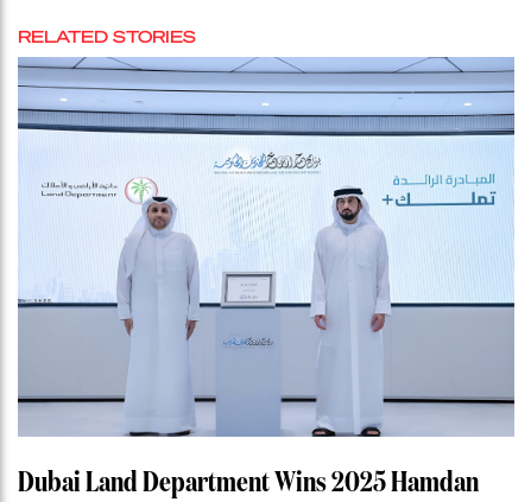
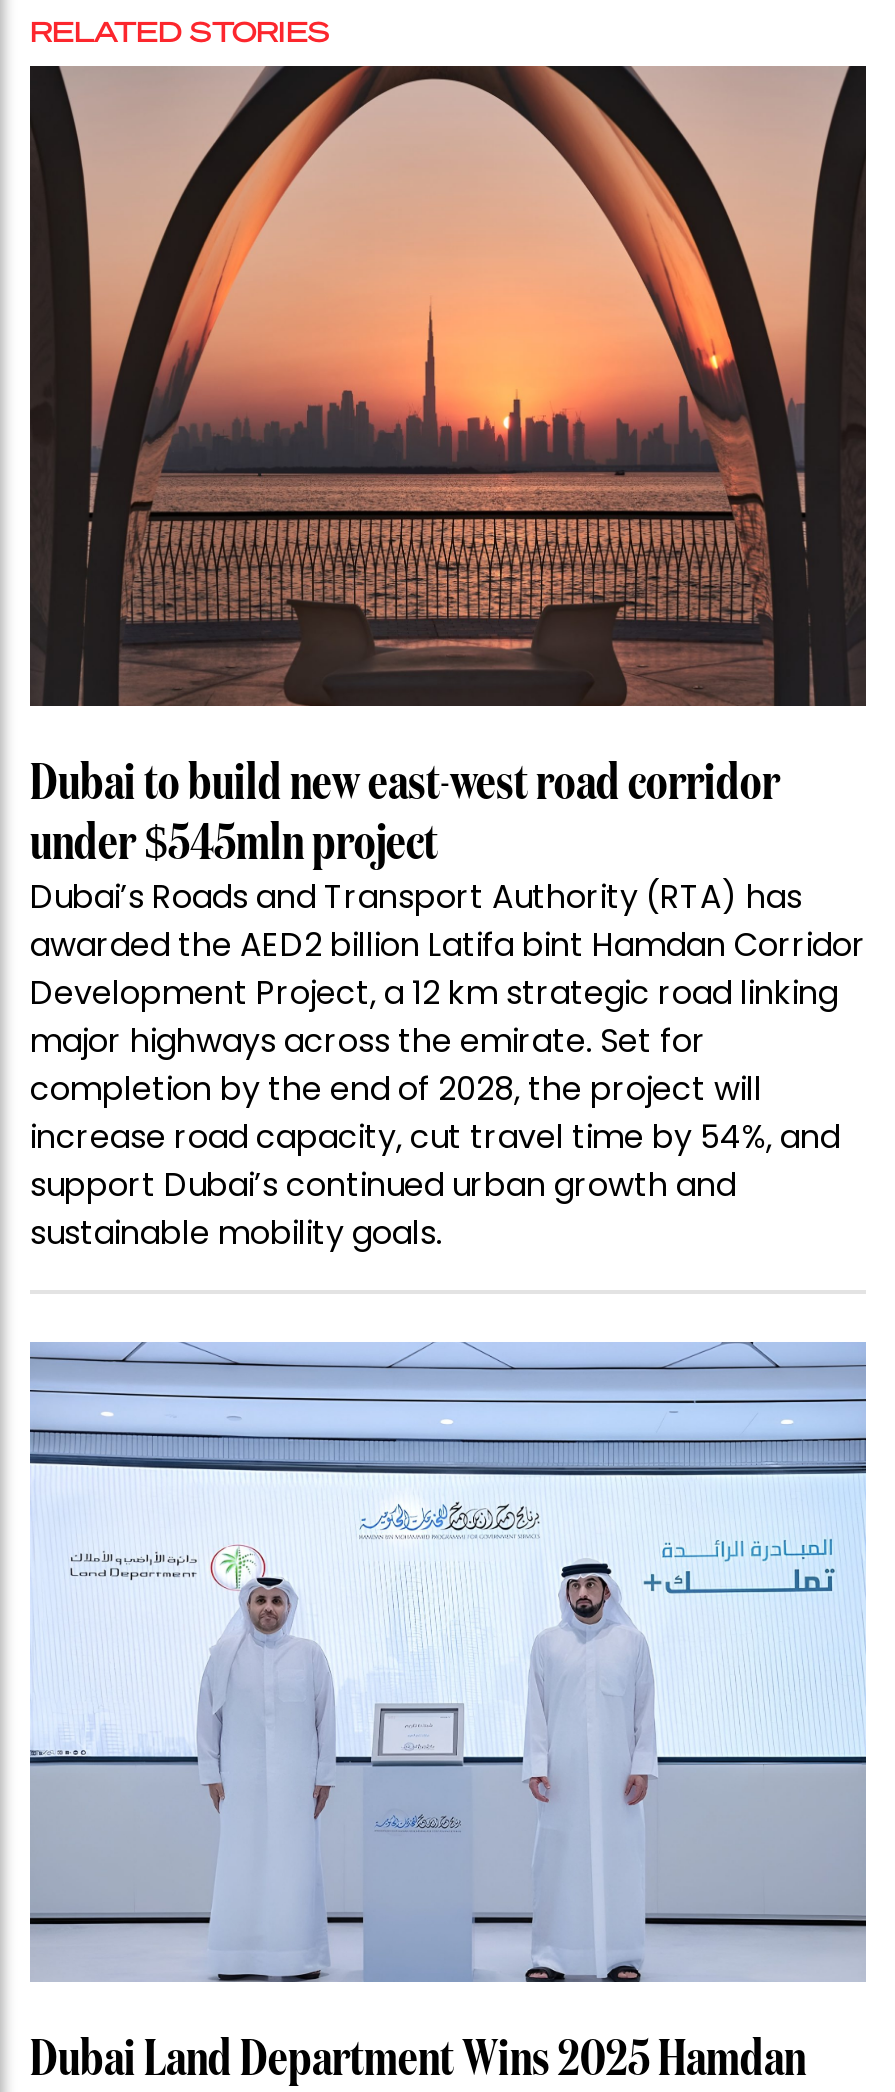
+ [image]
+ Dubai to build new east-west road corridor
+ under $545mln project
+ Dubai’s Roads and Transport Authority (RTA) has
+ awarded the AED2 billion Latifa bint Hamdan Corridor
+ Development Project, a 12 km strategic road linking
+ major highways across the emirate. Set for
+ completion by the end of 2028, the project will
+ increase road capacity, cut travel time by 54%, and
+ support Dubai’s continued urban growth and
+ sustainable mobility goals.
